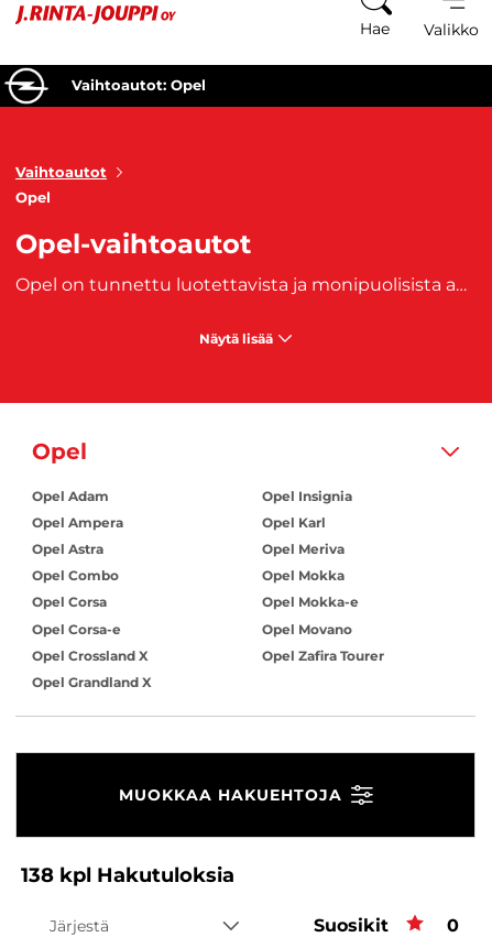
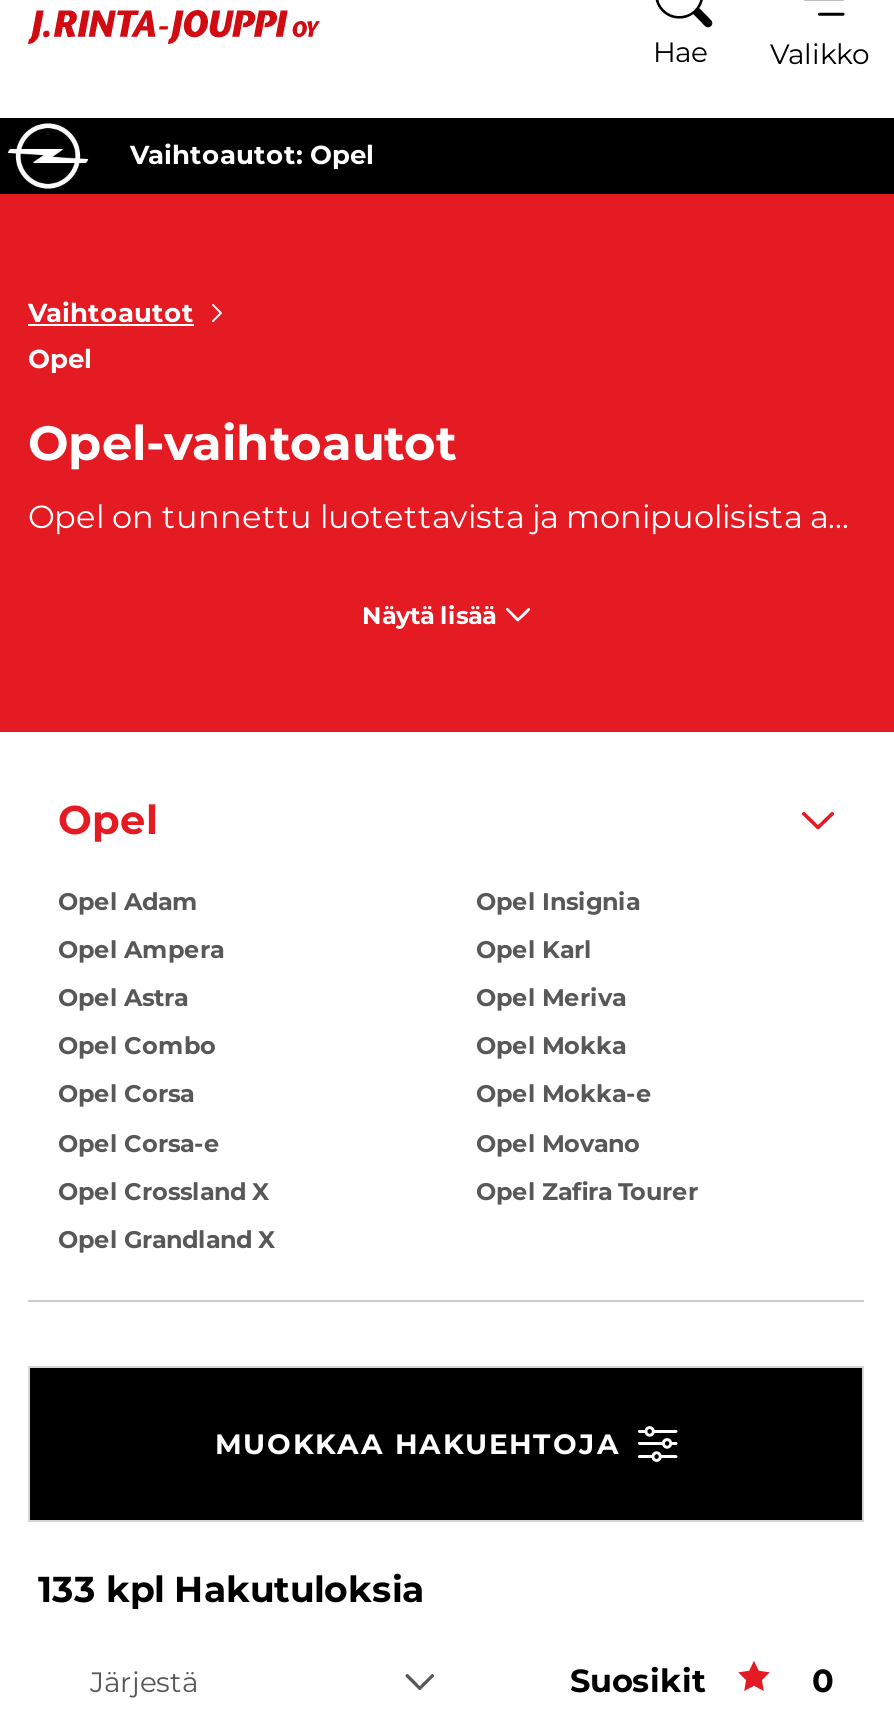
- 138 kpl Hakutuloksia
+ 133 kpl Hakutuloksia
